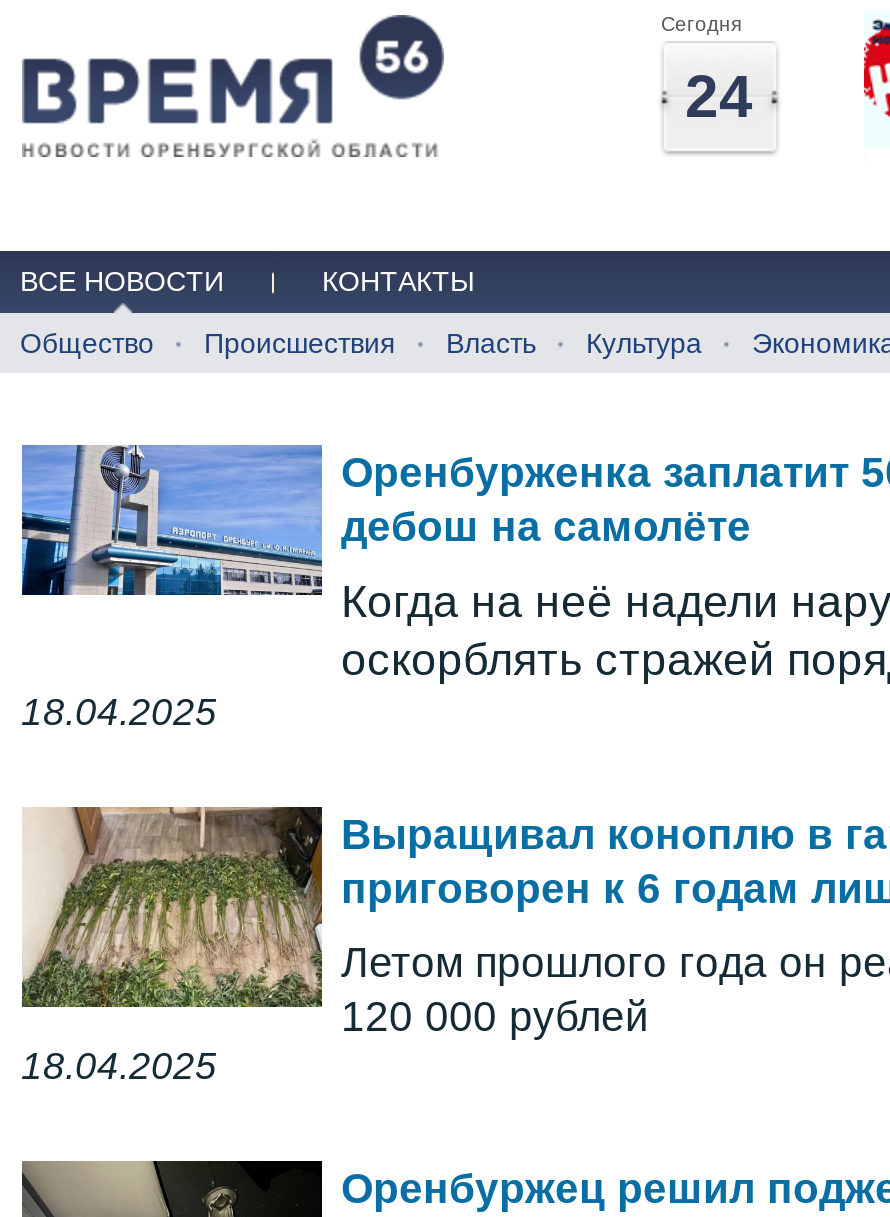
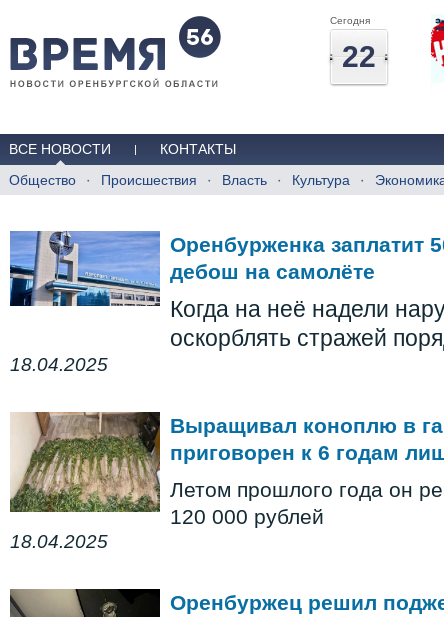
- 24
+ 22
